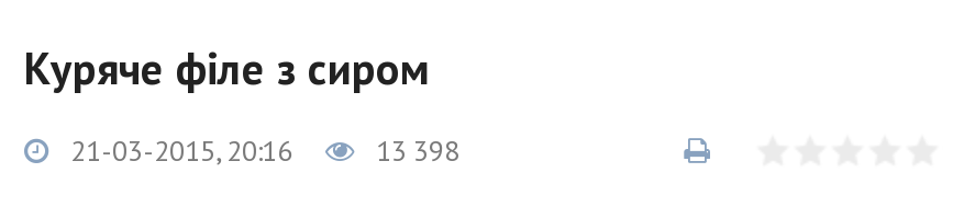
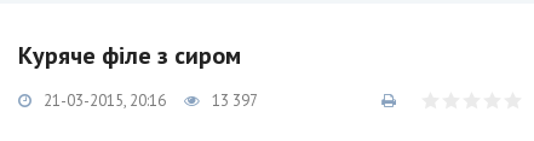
- 13 398
+ 13 397
